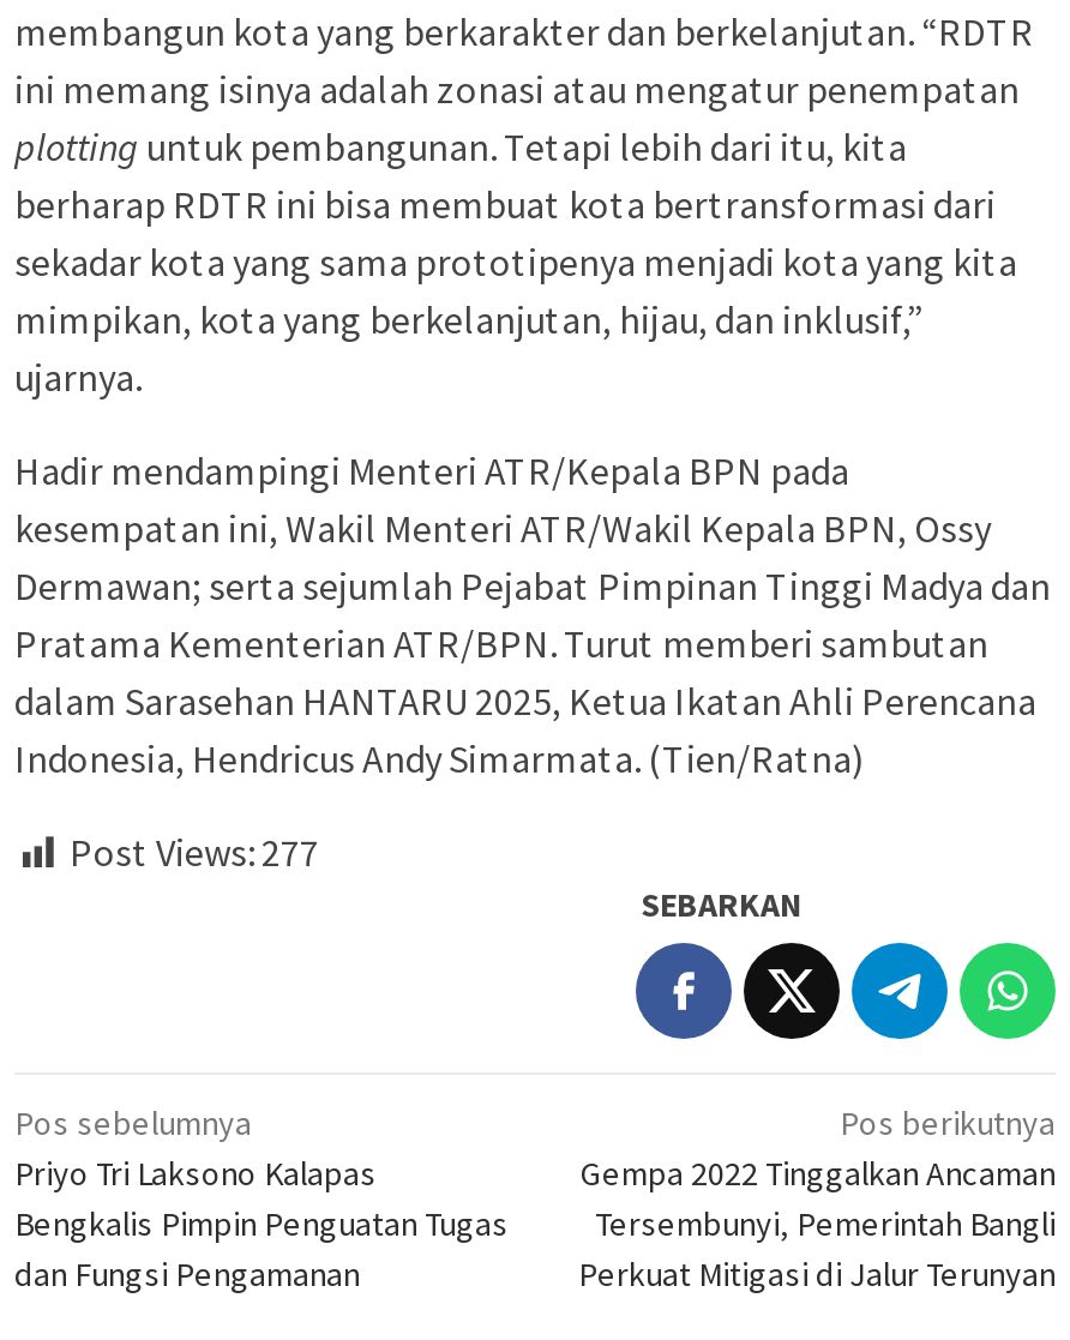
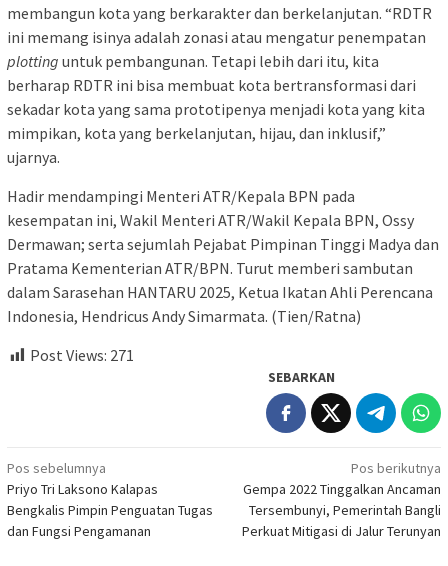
- Post Views: 277
+ Post Views: 271
